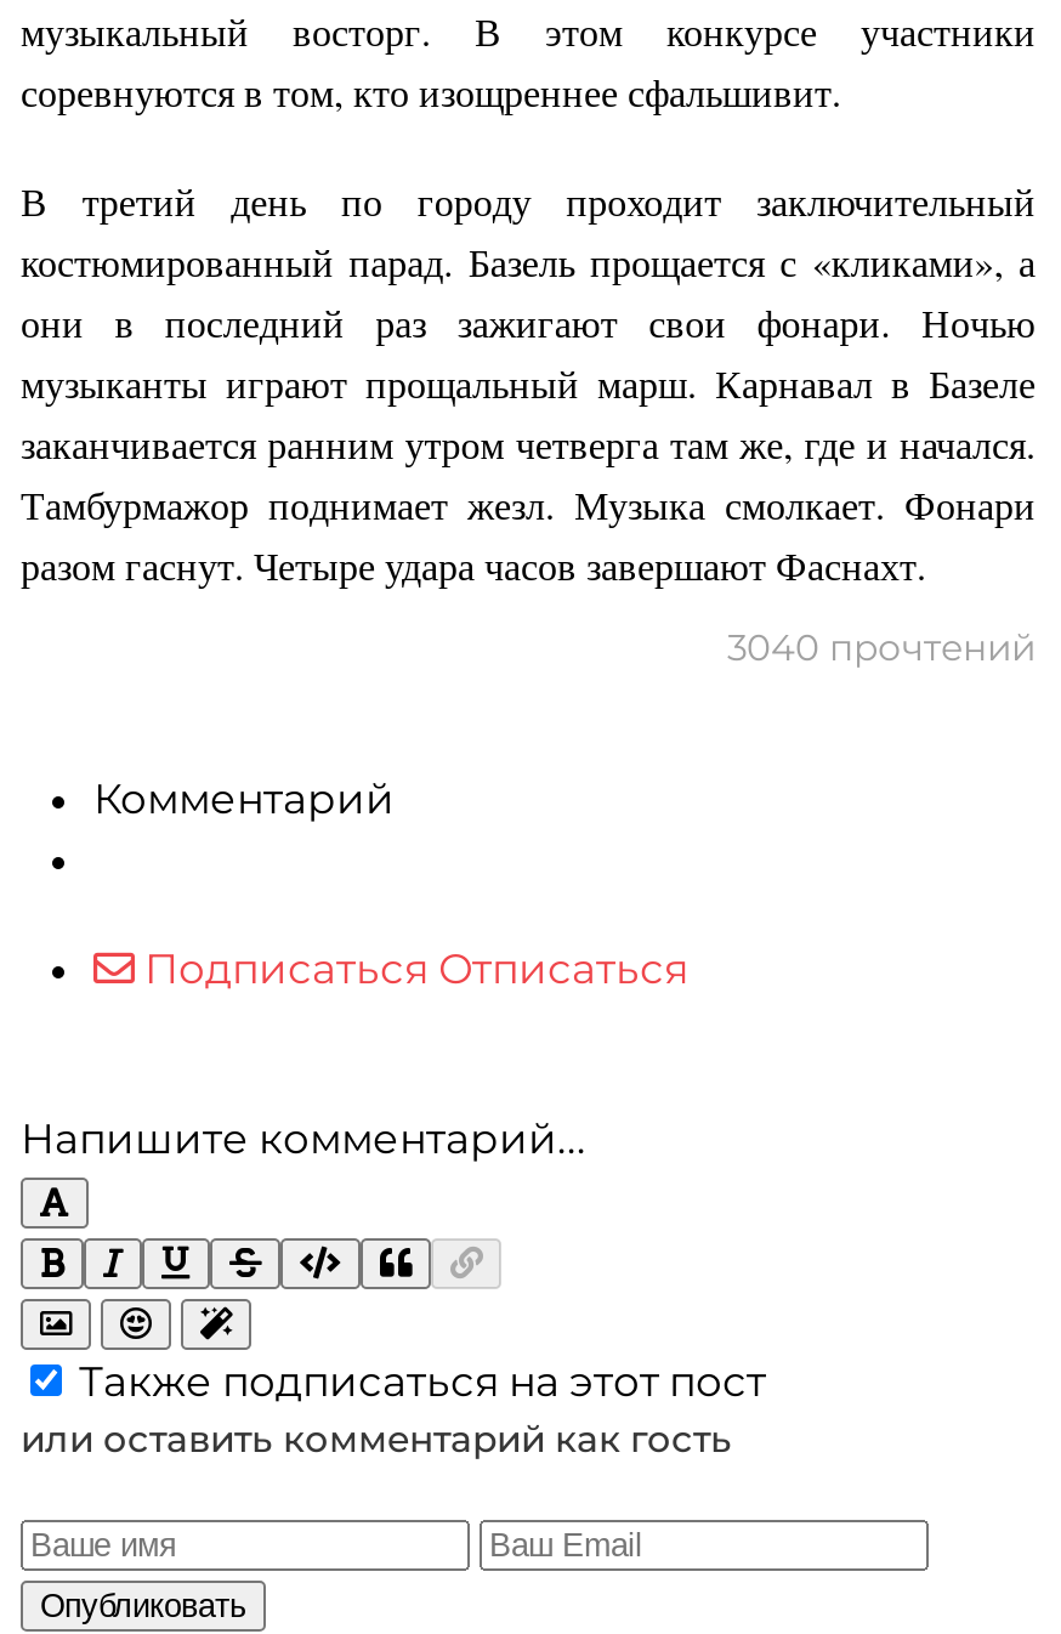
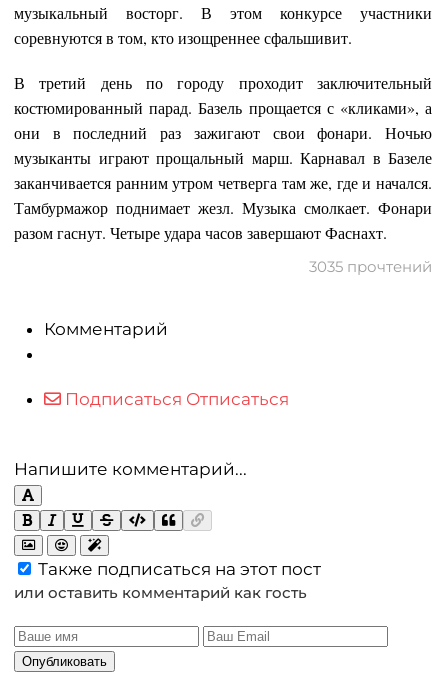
- 3040 прочтений
+ 3035 прочтений
